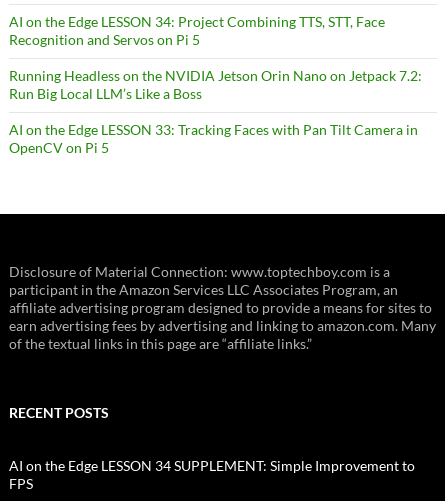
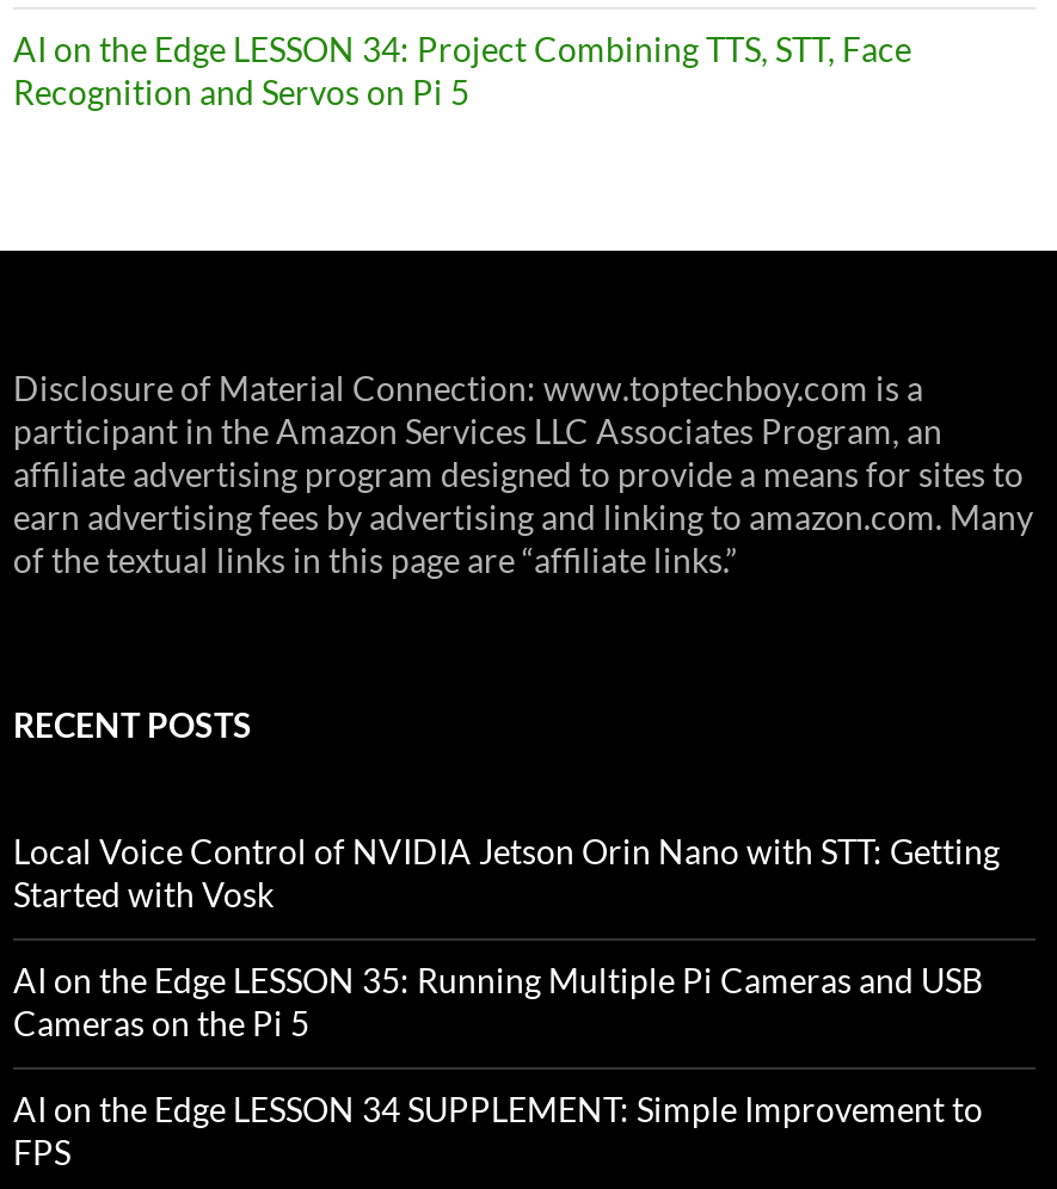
- Running Headless on the NVIDIA Jetson Orin Nano on Jetpack 7.2:
- Run Big Local LLM’s Like a Boss
- AI on the Edge LESSON 33: Tracking Faces with Pan Tilt Camera in
- OpenCV on Pi 5

moved up: Disclosure of Material Connection: www.toptechboy.com is a | participant in the Amazon Services LLC Associates Program, an | affiliate advertising program designed to provide a means for sites to | earn advertising fees by advertising and linking to amazon.com. Many | of the textual links in this page are “affiliate links.” | RECENT POSTS

+ Local Voice Control of NVIDIA Jetson Orin Nano with STT: Getting
+ Started with Vosk
+ AI on the Edge LESSON 35: Running Multiple Pi Cameras and USB
+ Cameras on the Pi 5
